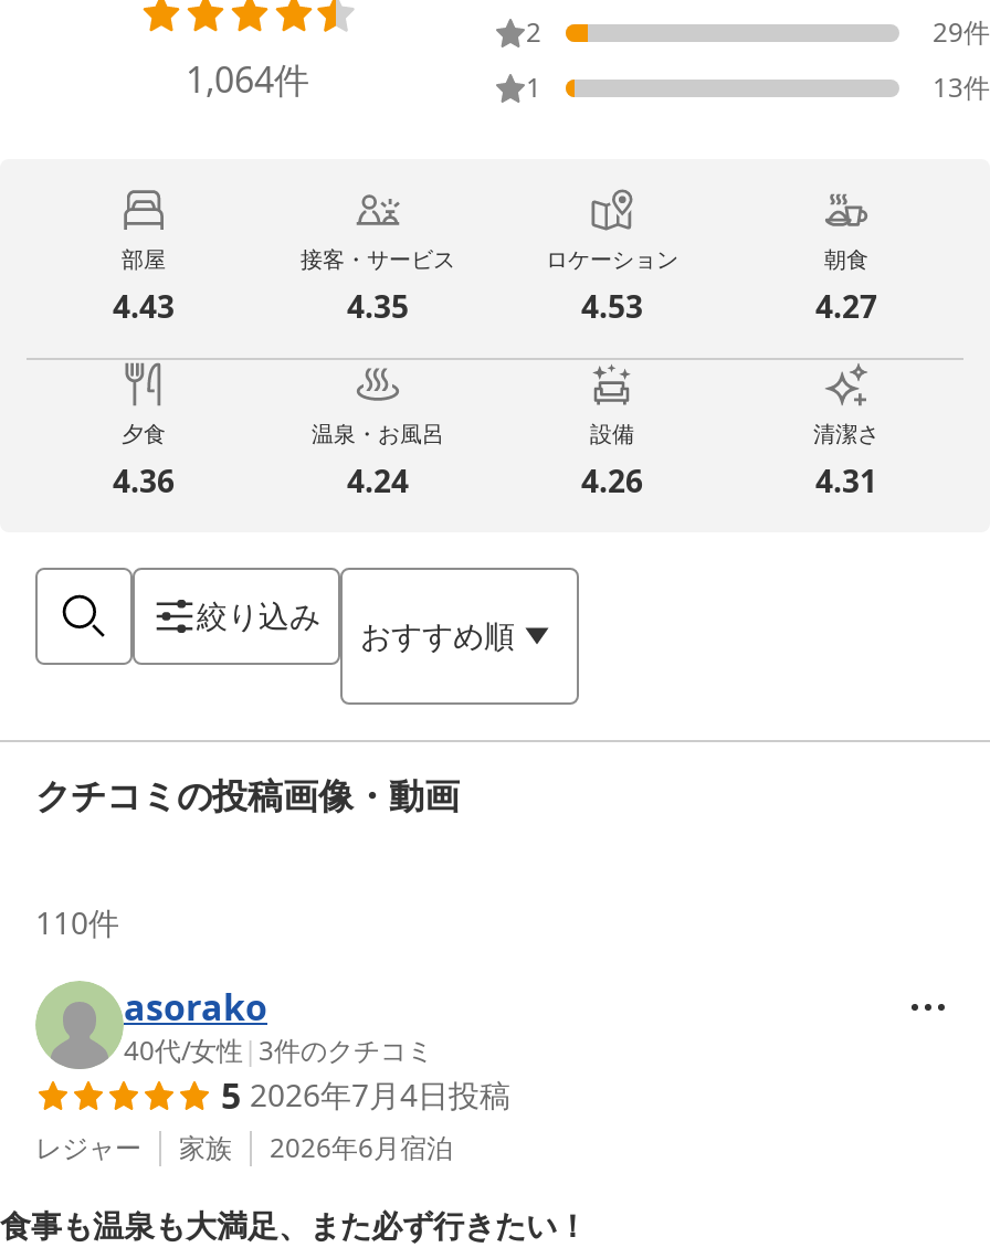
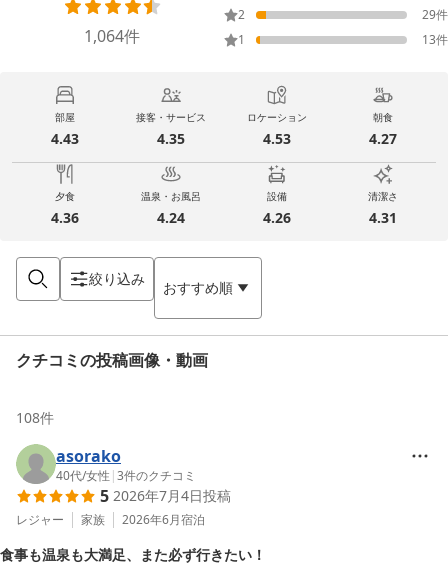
- 110件
+ 108件
